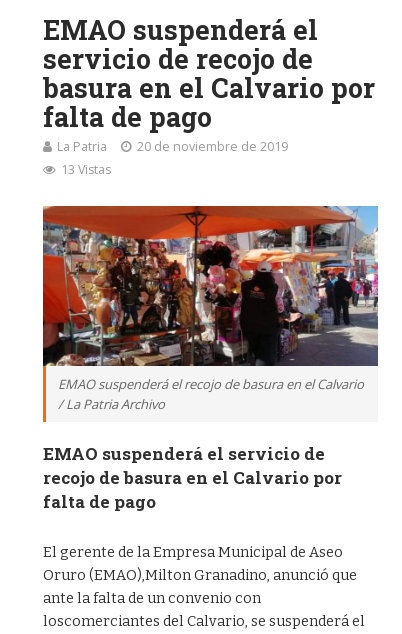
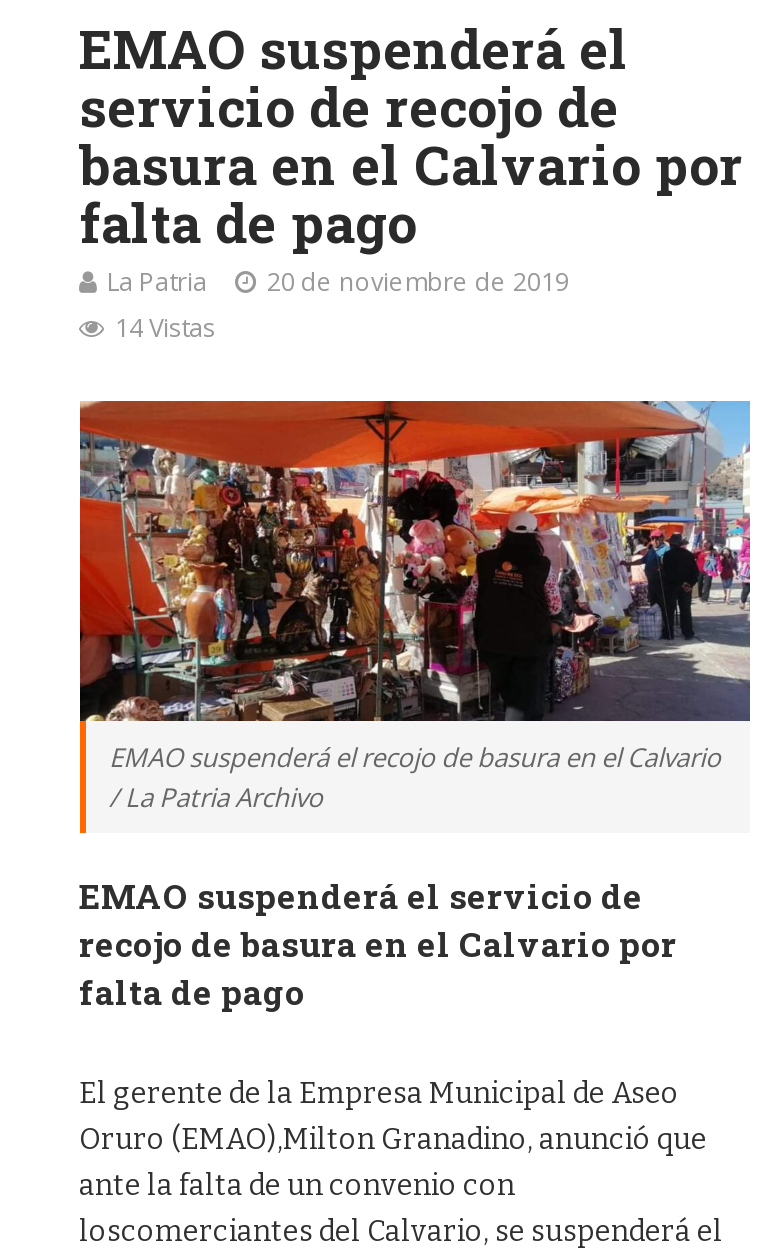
- 13 Vistas
+ 14 Vistas
